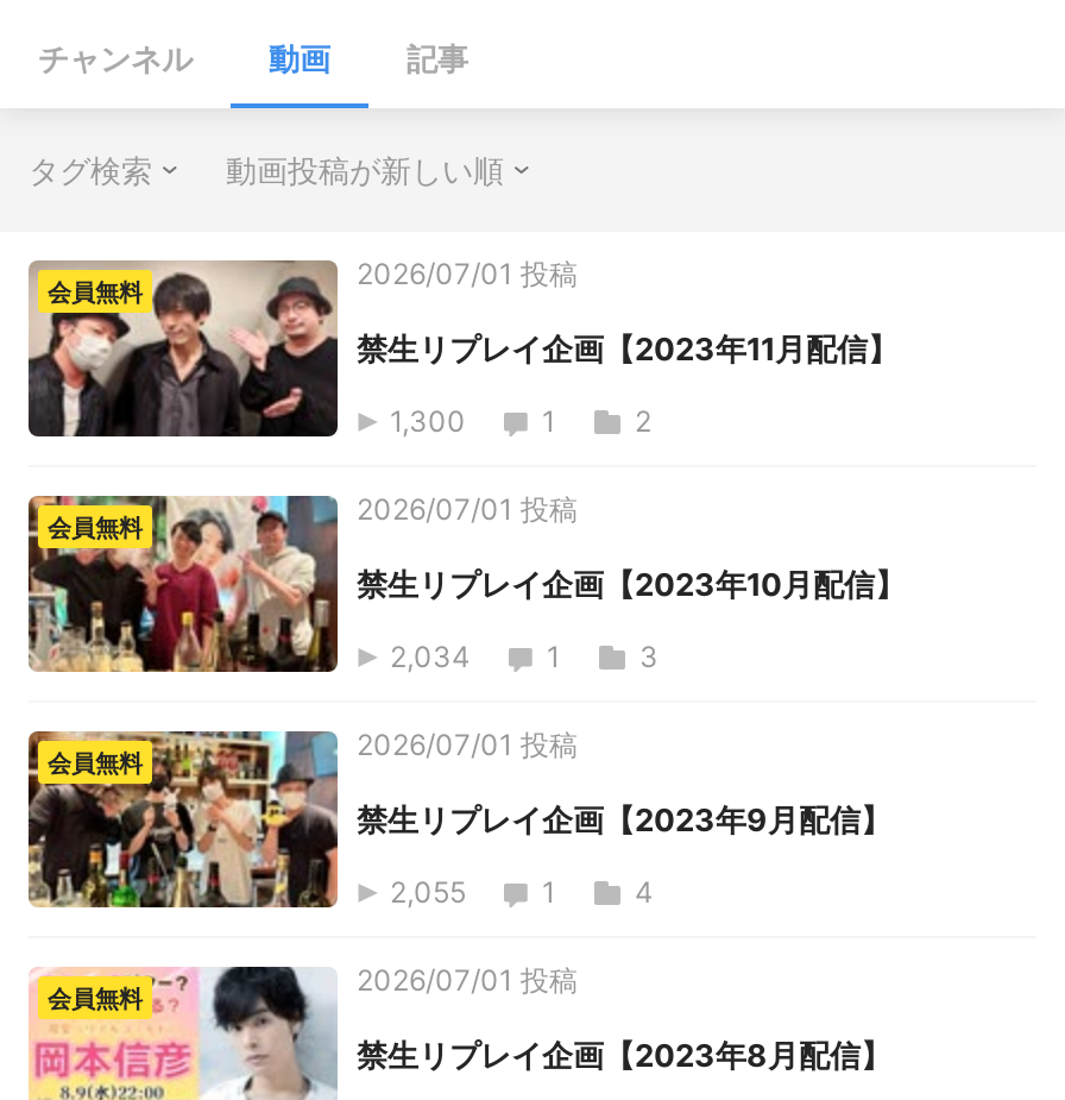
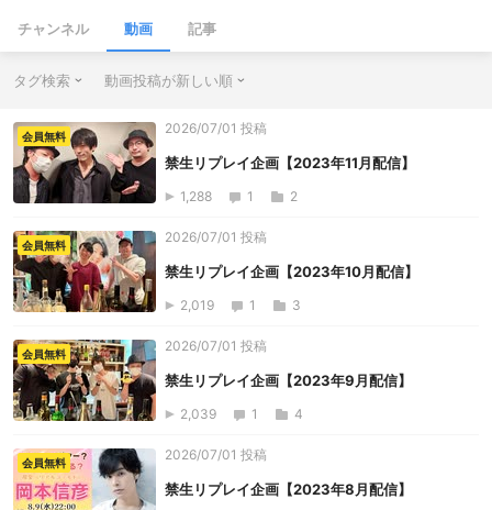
- 1,300
+ 1,288

- 2,034
+ 2,019

- 2,055
+ 2,039
